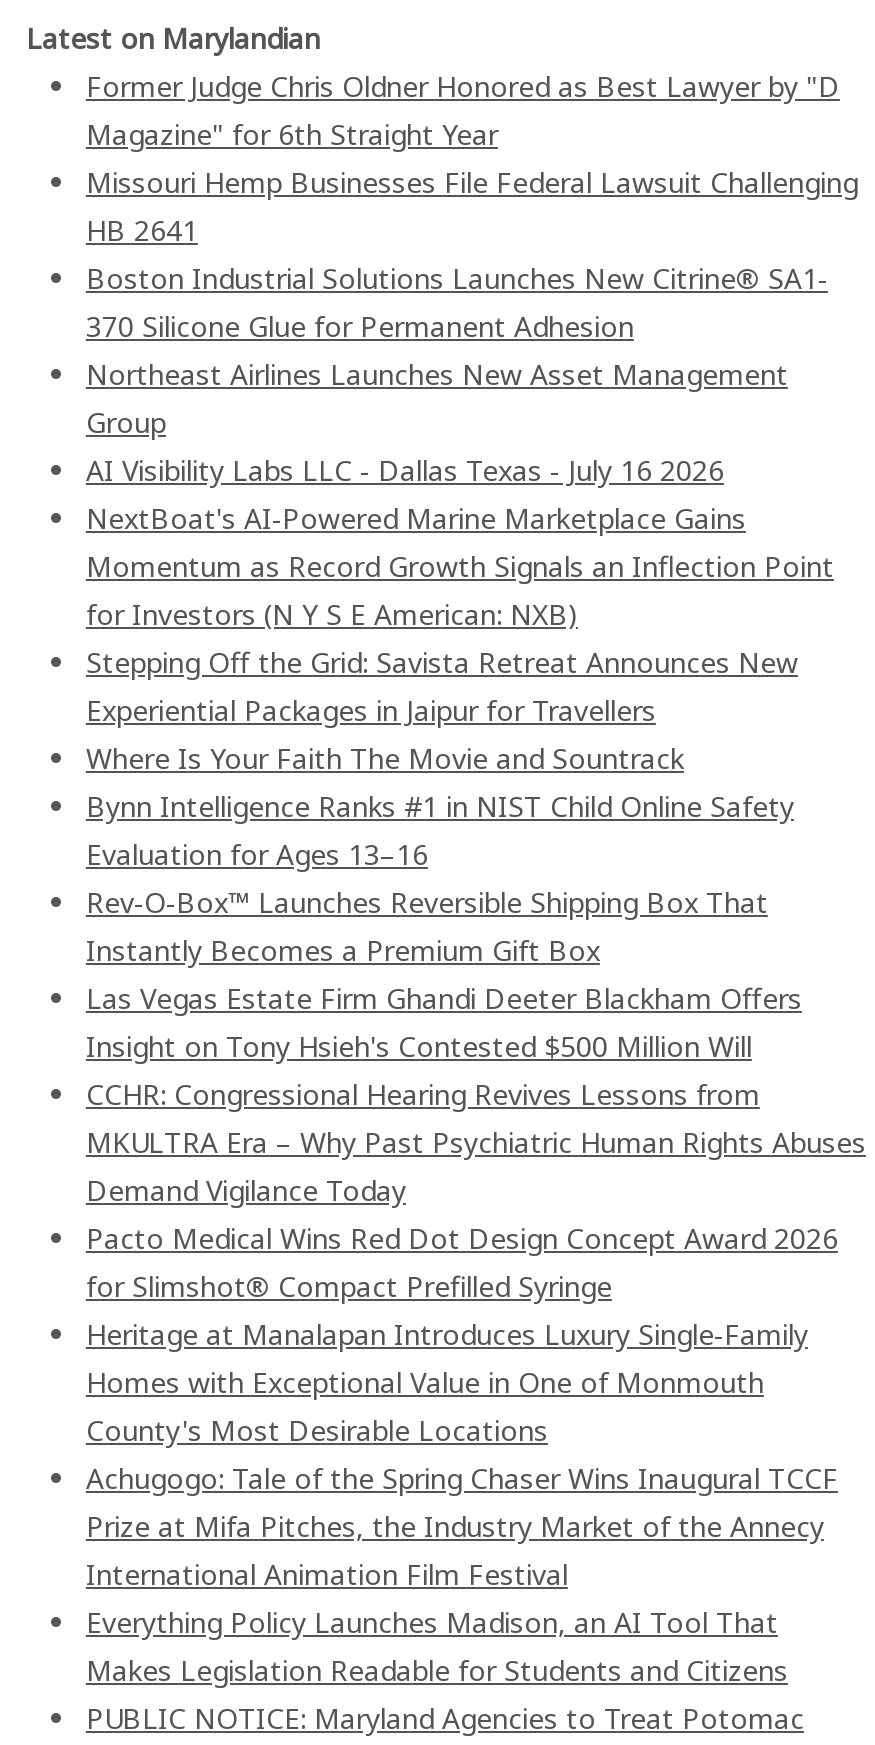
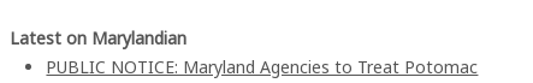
- Former Judge Chris Oldner Honored as Best Lawyer by "D
- Magazine" for 6th Straight Year
- Missouri Hemp Businesses File Federal Lawsuit Challenging
- HB 2641
- Boston Industrial Solutions Launches New Citrine® SA1-
- 370 Silicone Glue for Permanent Adhesion
- Northeast Airlines Launches New Asset Management
- Group
- AI Visibility Labs LLC - Dallas Texas - July 16 2026
- NextBoat's AI-Powered Marine Marketplace Gains
- Momentum as Record Growth Signals an Inflection Point
- for Investors (N Y S E American: NXB)
- Stepping Off the Grid: Savista Retreat Announces New
- Experiential Packages in Jaipur for Travellers
- Where Is Your Faith The Movie and Sountrack
- Bynn Intelligence Ranks #1 in NIST Child Online Safety
- Evaluation for Ages 13–16
- Rev-O-Box™ Launches Reversible Shipping Box That
- Instantly Becomes a Premium Gift Box
- Las Vegas Estate Firm Ghandi Deeter Blackham Offers
- Insight on Tony Hsieh's Contested $500 Million Will
- CCHR: Congressional Hearing Revives Lessons from
- MKULTRA Era – Why Past Psychiatric Human Rights Abuses
- Demand Vigilance Today
- Pacto Medical Wins Red Dot Design Concept Award 2026
- for Slimshot® Compact Prefilled Syringe
- Heritage at Manalapan Introduces Luxury Single-Family
- Homes with Exceptional Value in One of Monmouth
- County's Most Desirable Locations
- Achugogo: Tale of the Spring Chaser Wins Inaugural TCCF
- Prize at Mifa Pitches, the Industry Market of the Annecy
- International Animation Film Festival
- Everything Policy Launches Madison, an AI Tool That
- Makes Legislation Readable for Students and Citizens
